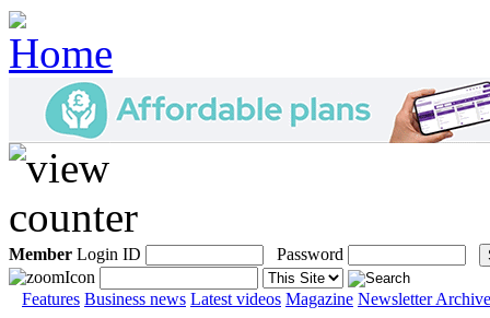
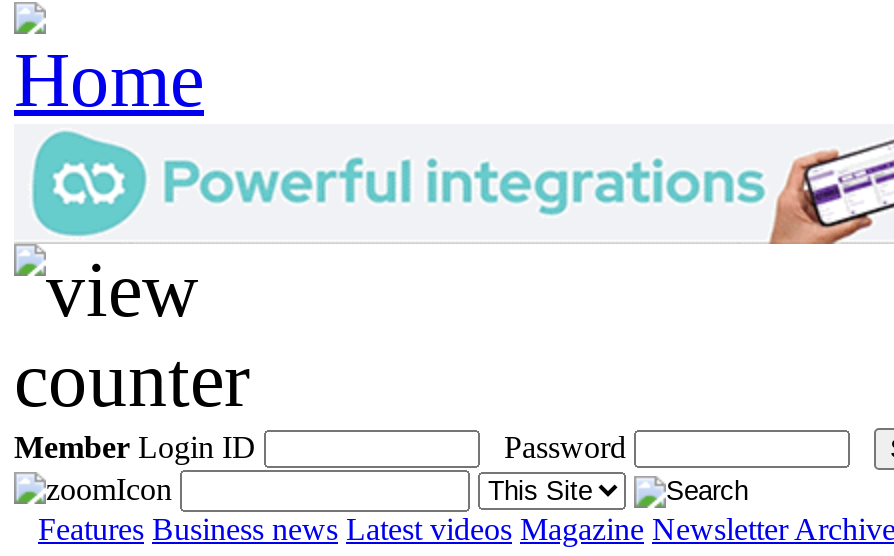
- [image]
+ [image]
